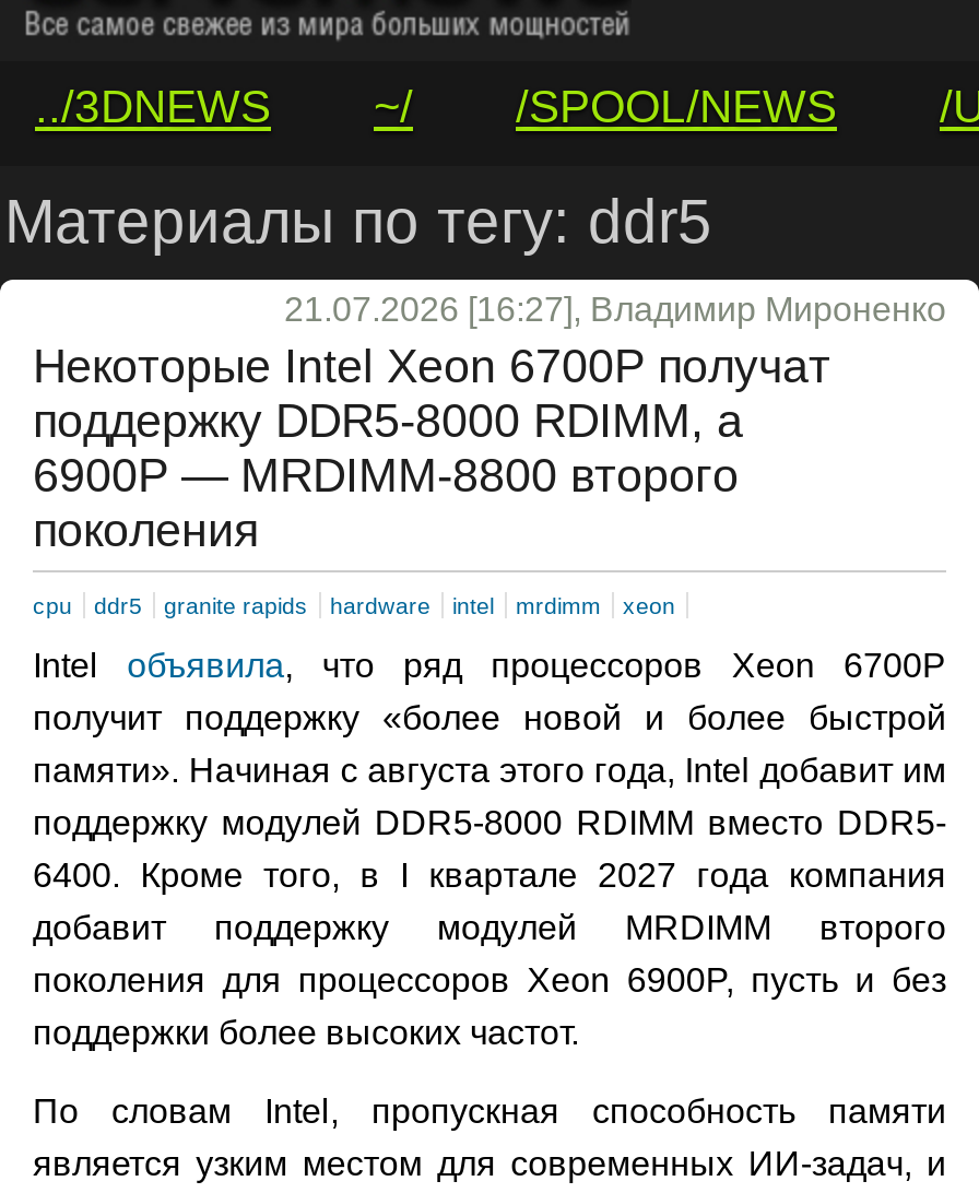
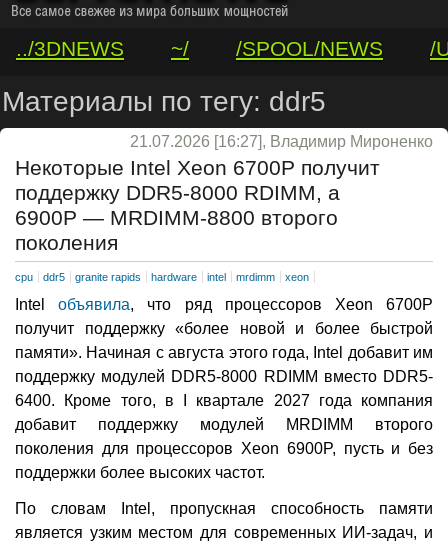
- Некоторые Intel Xeon 6700P получат
+ Некоторые Intel Xeon 6700P получит
